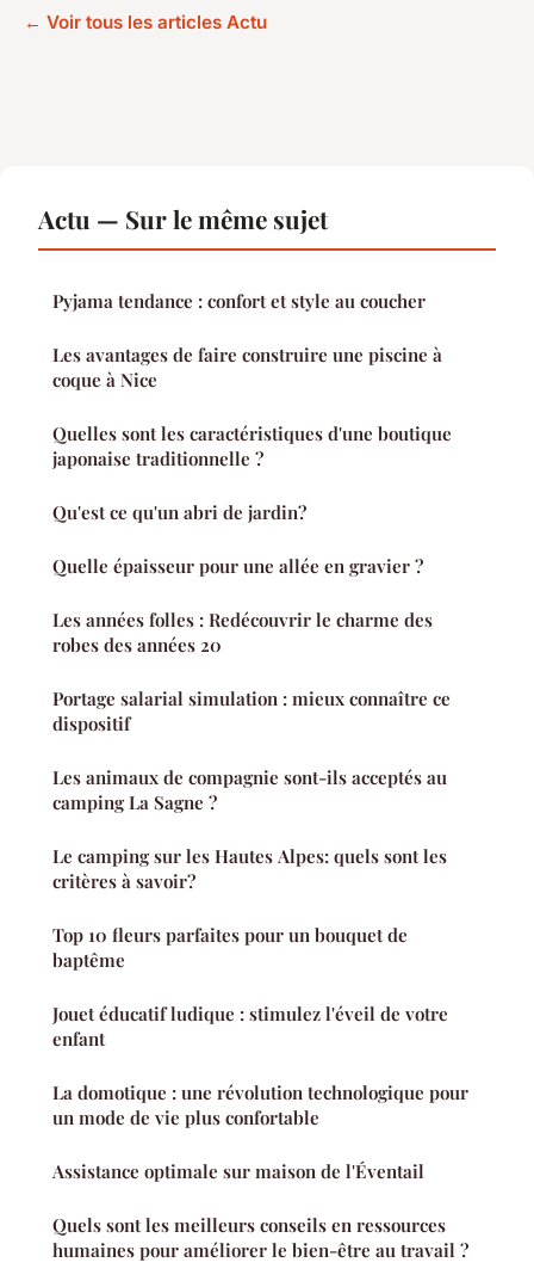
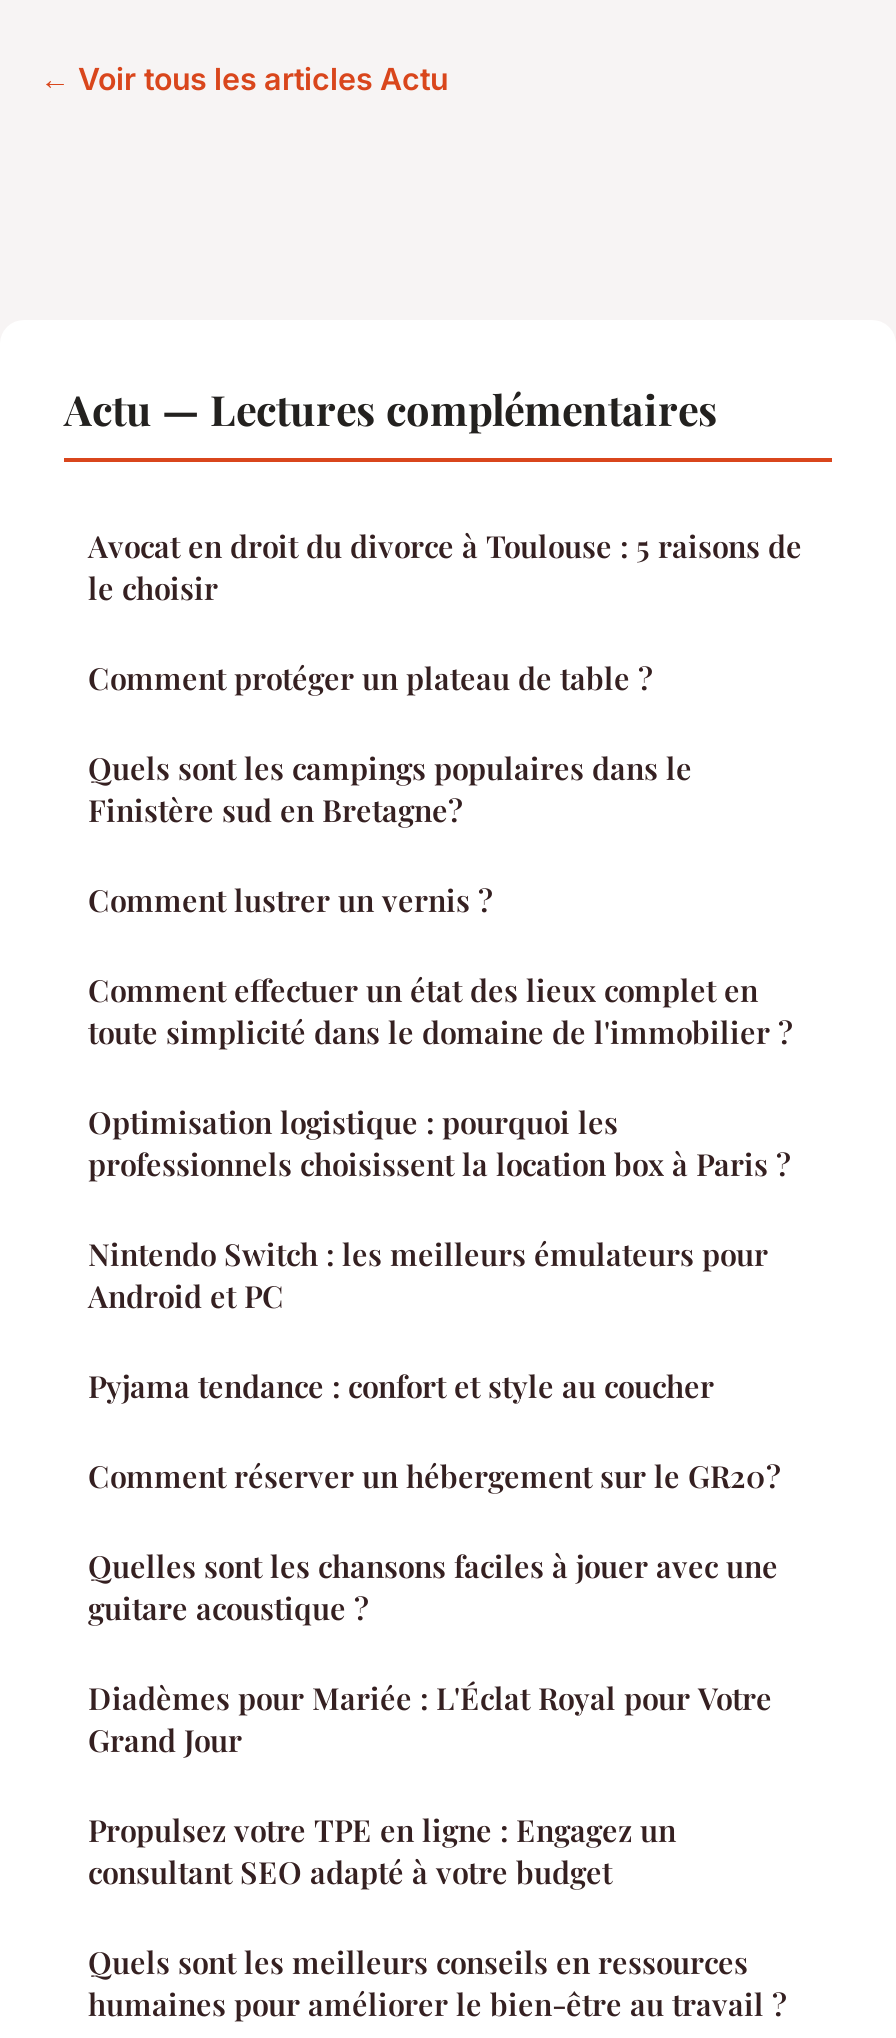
- Actu — Sur le même sujet
+ Actu — Lectures complémentaires
+ Avocat en droit du divorce à Toulouse : 5 raisons de
+ le choisir
+ Comment protéger un plateau de table ?
+ Quels sont les campings populaires dans le
+ Finistère sud en Bretagne?
+ Comment lustrer un vernis ?
+ Comment effectuer un état des lieux complet en
+ toute simplicité dans le domaine de l'immobilier ?
+ Optimisation logistique : pourquoi les
+ professionnels choisissent la location box à Paris ?
+ Nintendo Switch : les meilleurs émulateurs pour
+ Android et PC

moved down: Pyjama tendance : confort et style au coucher

- Les avantages de faire construire une piscine à
- coque à Nice
- Quelles sont les caractéristiques d'une boutique
- japonaise traditionnelle ?
- Qu'est ce qu'un abri de jardin?
- Quelle épaisseur pour une allée en gravier ?
- Les années folles : Redécouvrir le charme des
- robes des années 20
- Portage salarial simulation : mieux connaître ce
- dispositif
- Les animaux de compagnie sont-ils acceptés au
- camping La Sagne ?
- Le camping sur les Hautes Alpes: quels sont les
- critères à savoir?
- Top 10 fleurs parfaites pour un bouquet de
- baptême
- Jouet éducatif ludique : stimulez l'éveil de votre
- enfant
- La domotique : une révolution technologique pour
- un mode de vie plus confortable
- Assistance optimale sur maison de l'Éventail
+ Comment réserver un hébergement sur le GR20?
+ Quelles sont les chansons faciles à jouer avec une
+ guitare acoustique ?
+ Diadèmes pour Mariée : L'Éclat Royal pour Votre
+ Grand Jour
+ Propulsez votre TPE en ligne : Engagez un
+ consultant SEO adapté à votre budget
